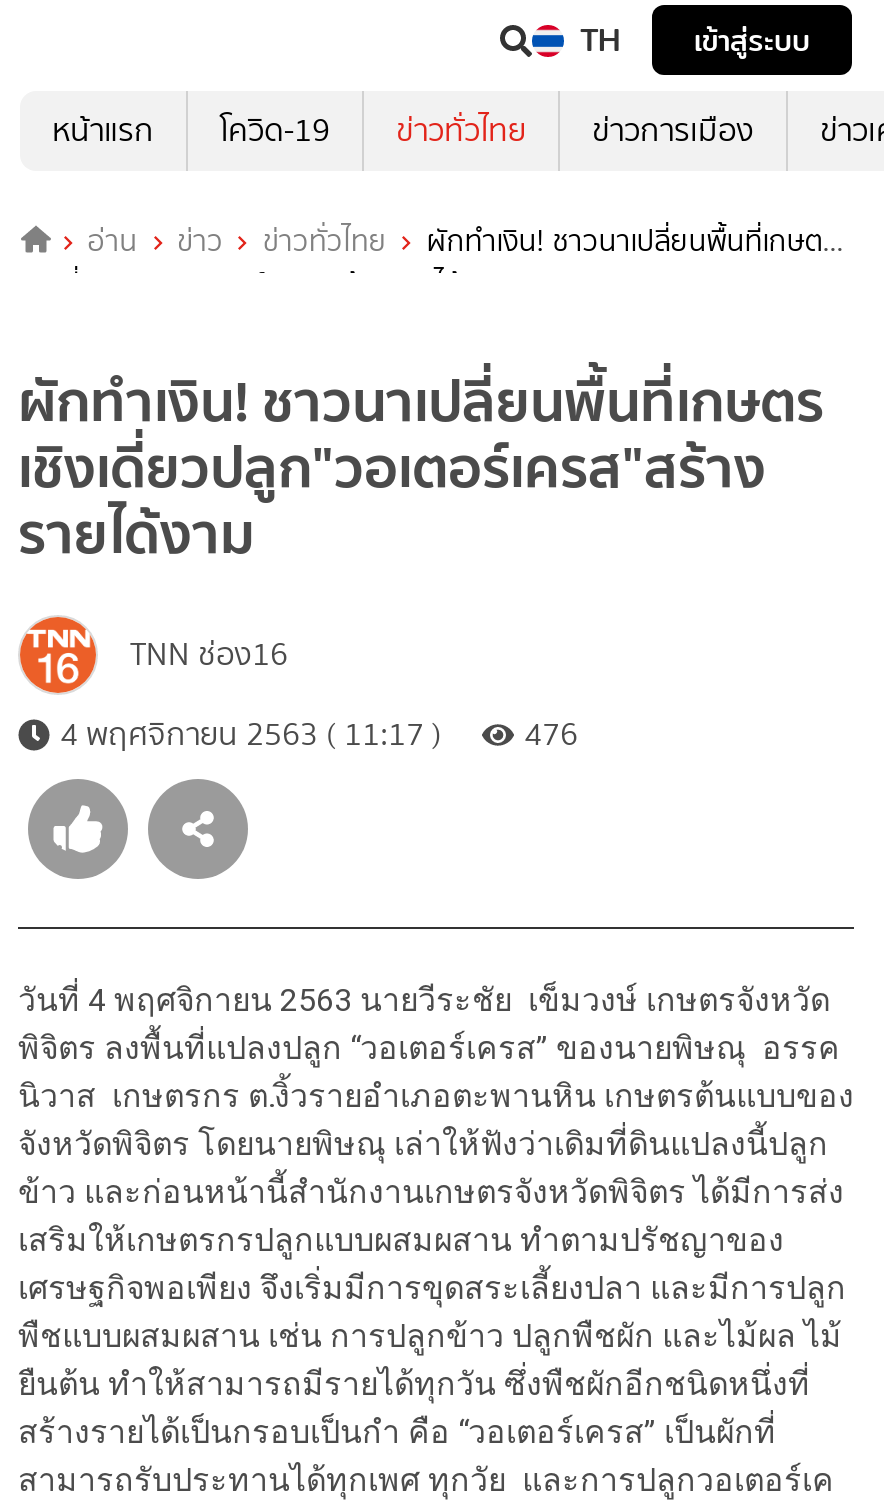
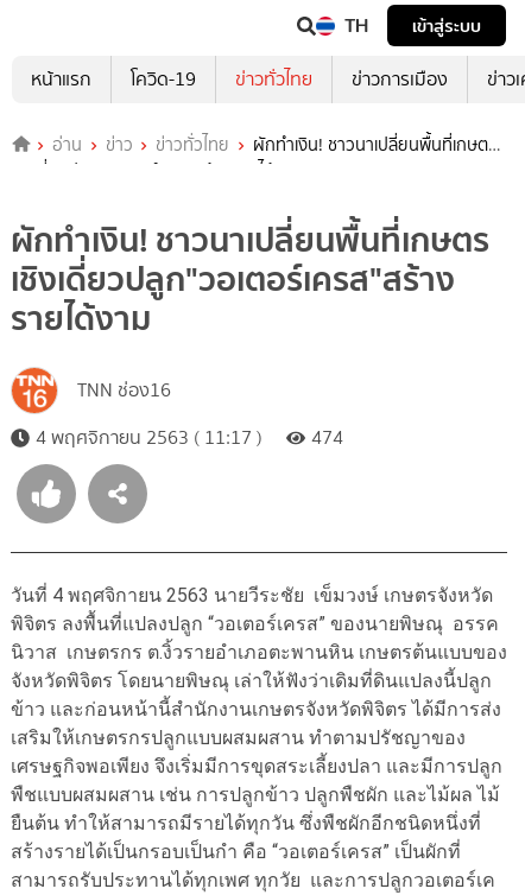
- 4 พฤศจิกายน 2563 ( 11:17 ) 476
+ 4 พฤศจิกายน 2563 ( 11:17 ) 474
